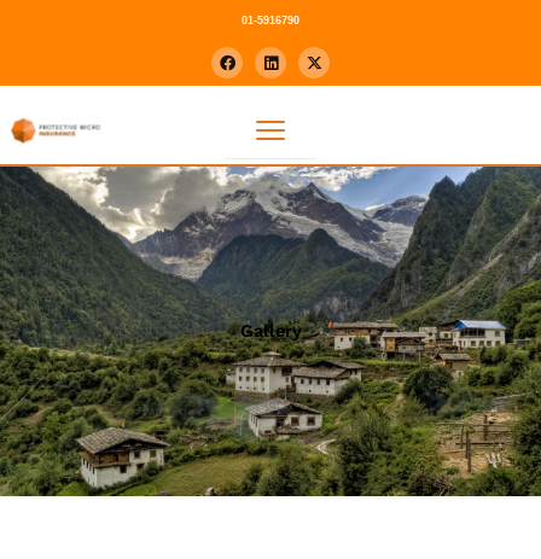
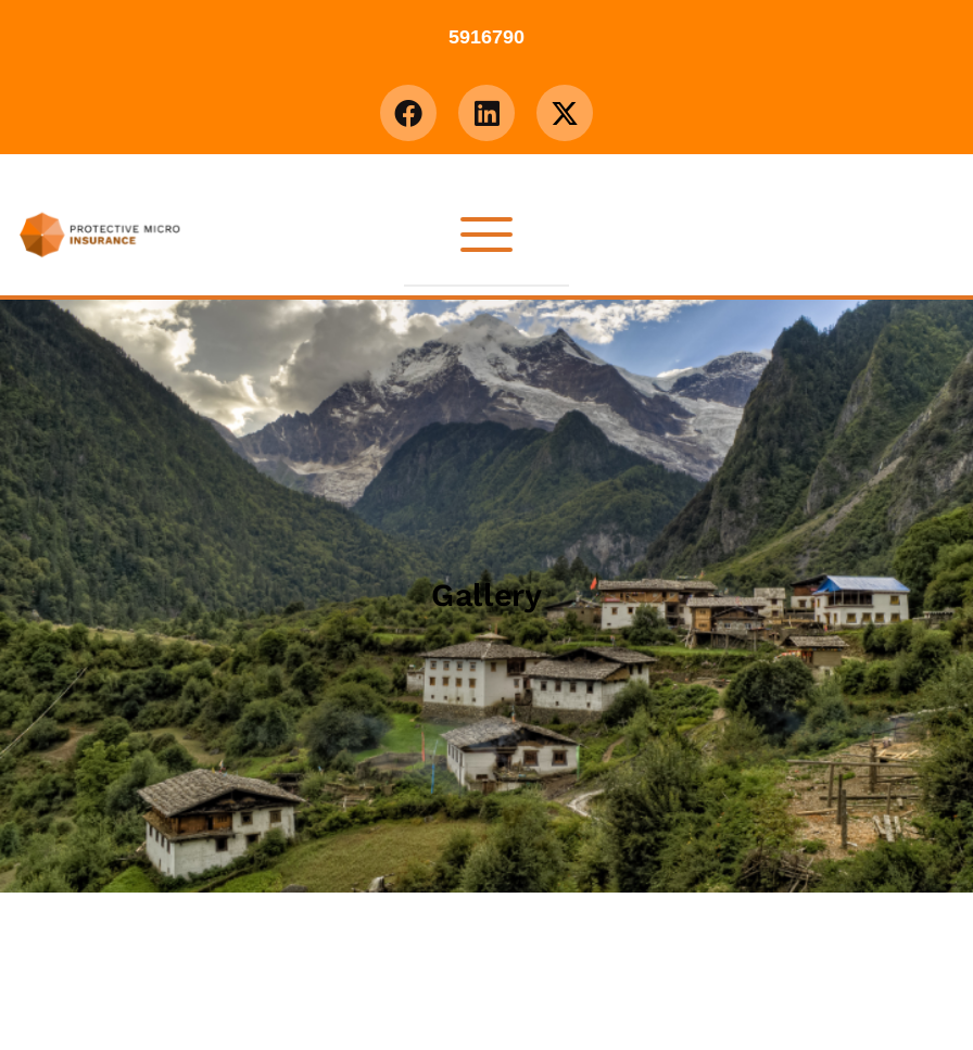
- 01-5916790
+ 5916790
